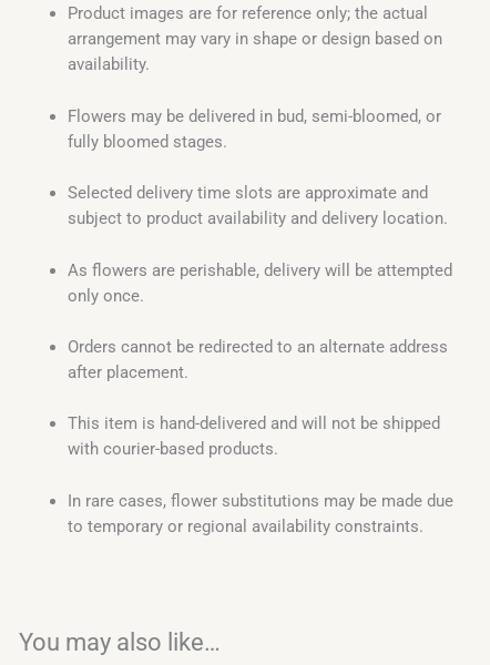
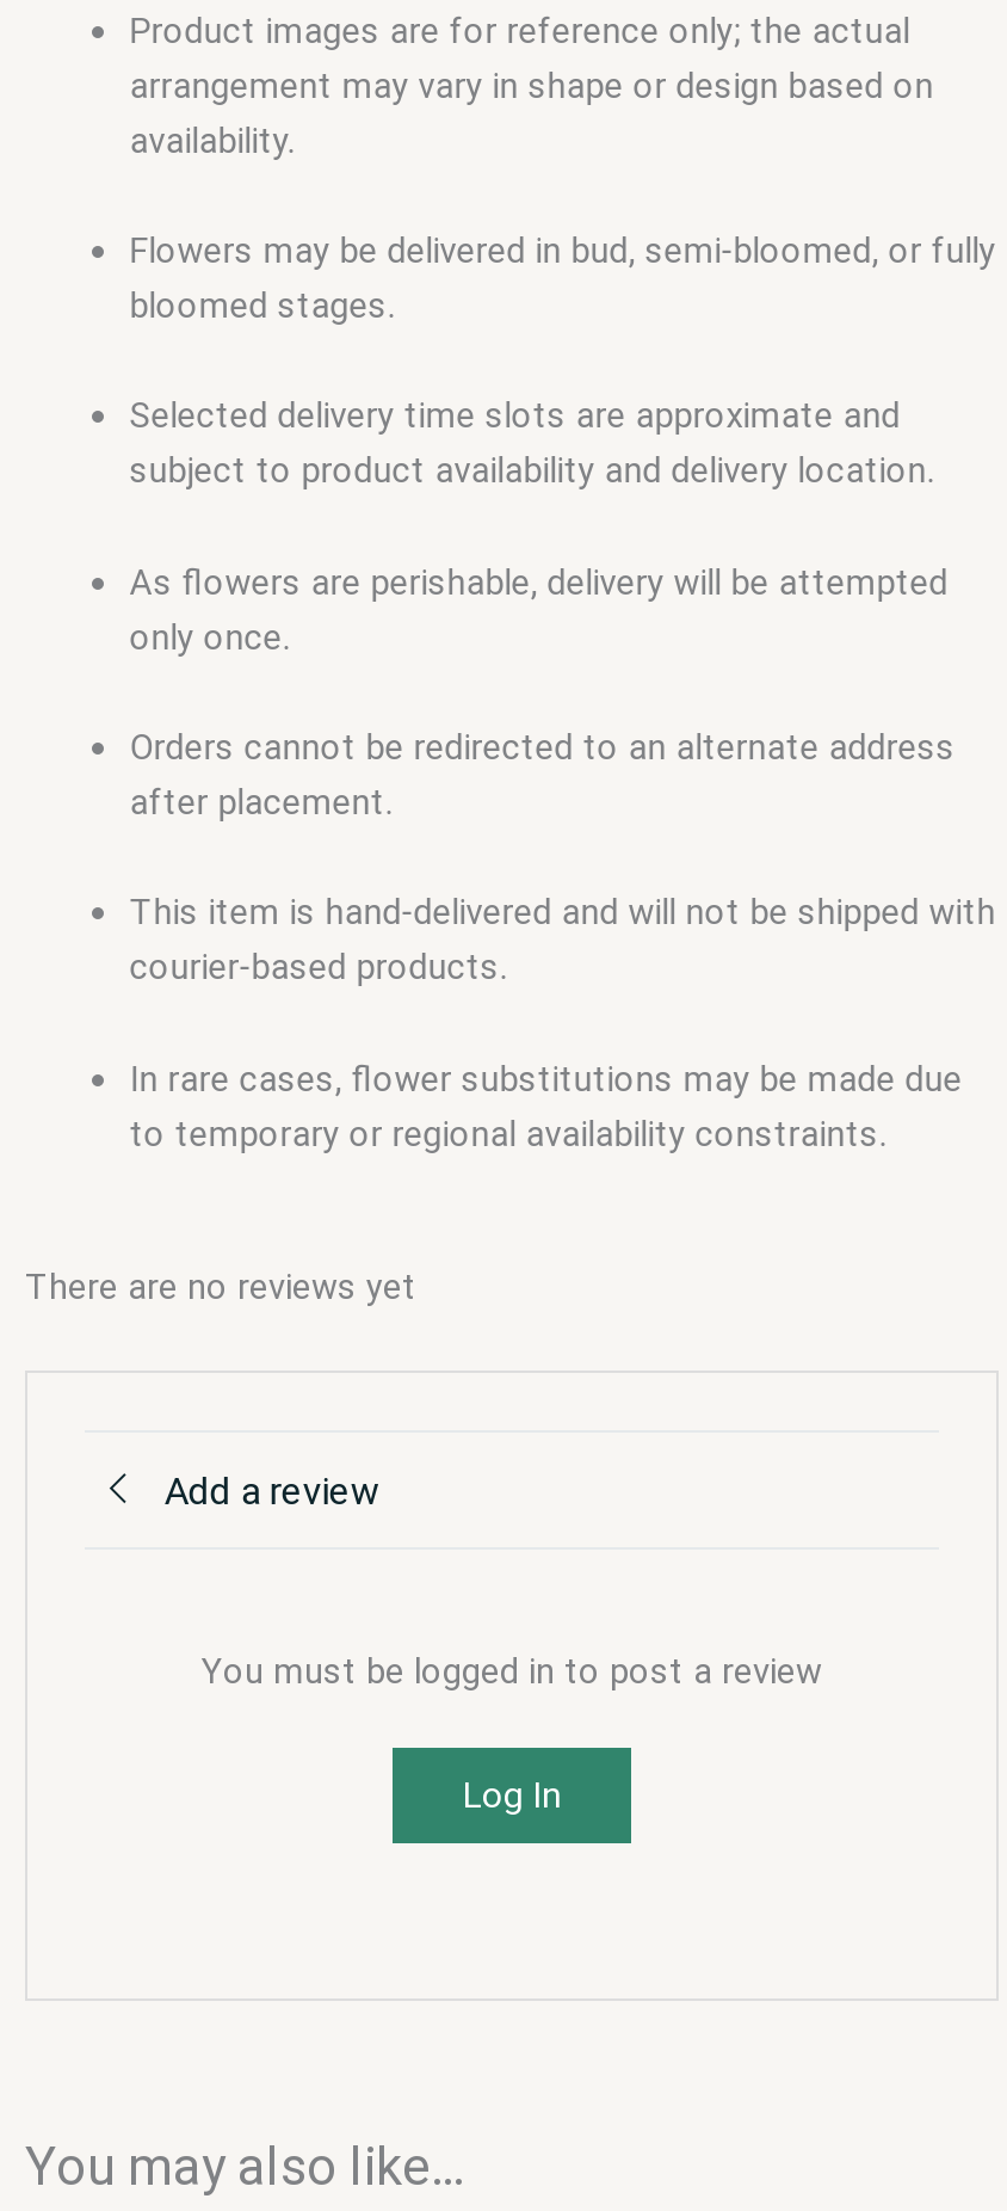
+ There are no reviews yet

+ Add a review

+ You must be logged in to post a review
+ Log In
